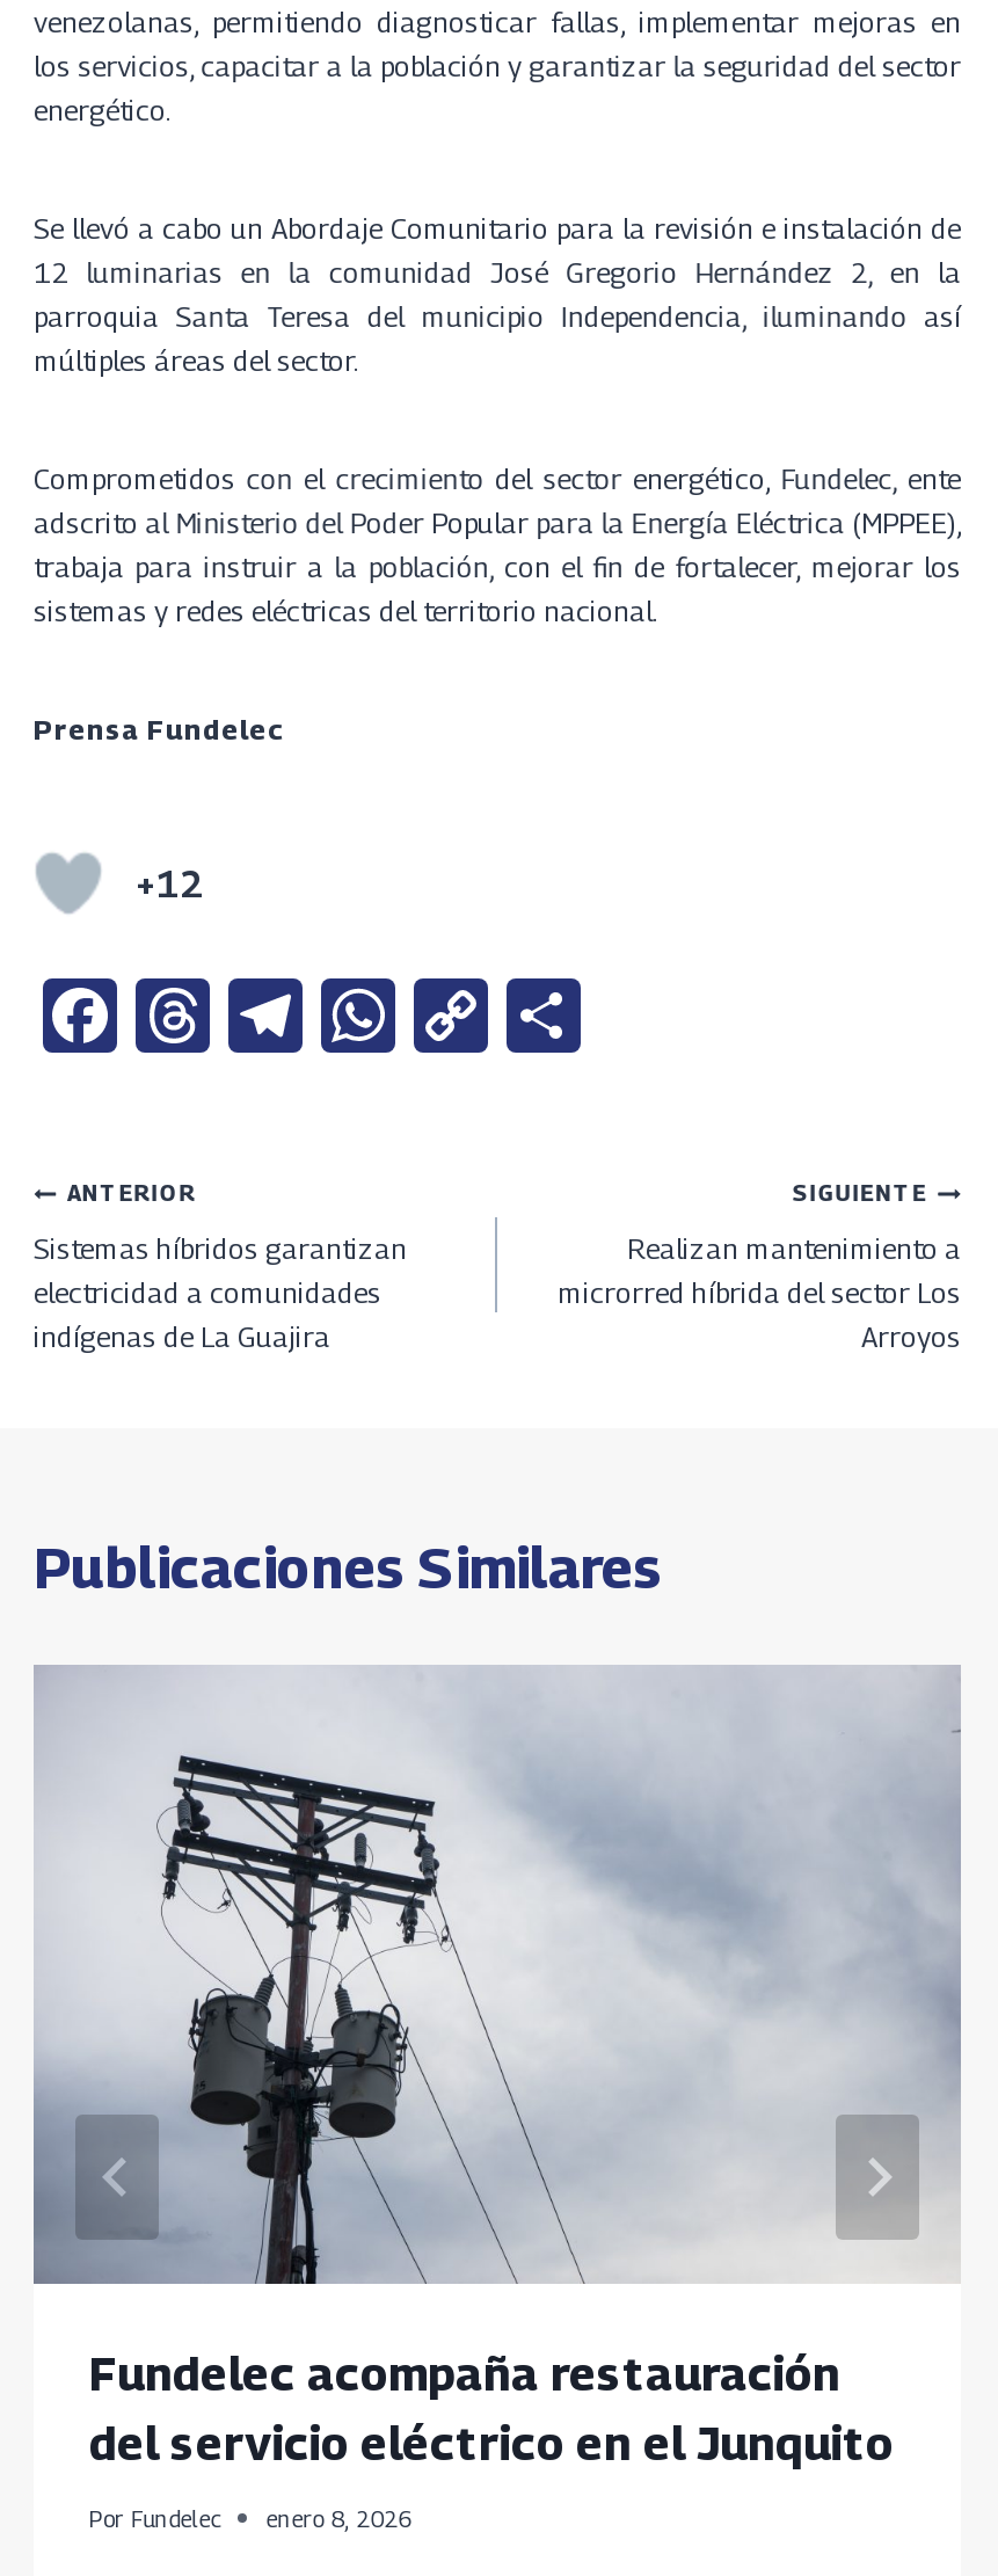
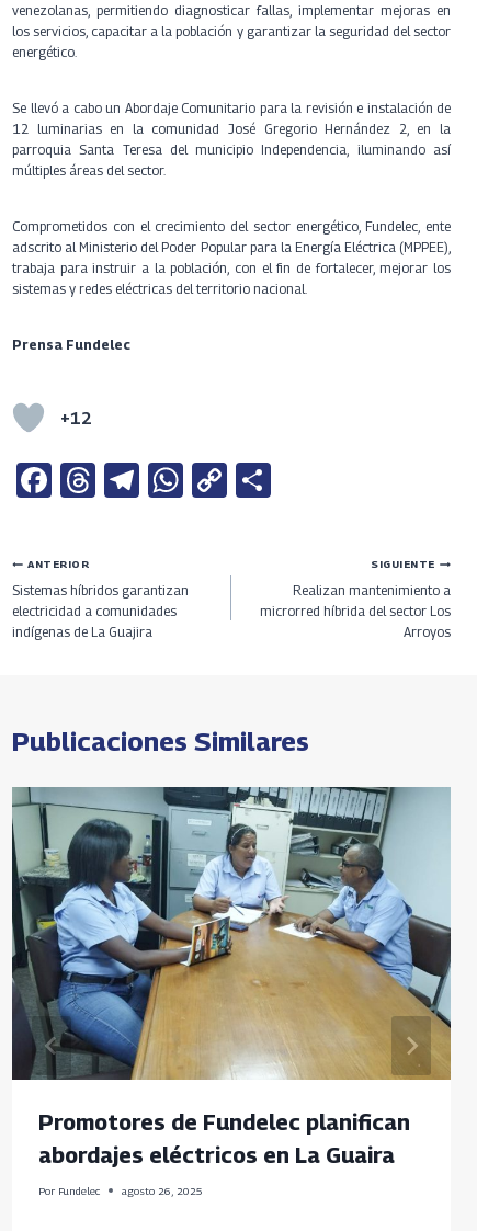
- [image]
- Fundelec acompaña restauración
- del servicio eléctrico en el Junquito
+ [image]
+ Promotores de Fundelec planifican
+ abordajes eléctricos en La Guaira

- Por Fundelec enero 8, 2026
+ Por Fundelec agosto 26, 2025
